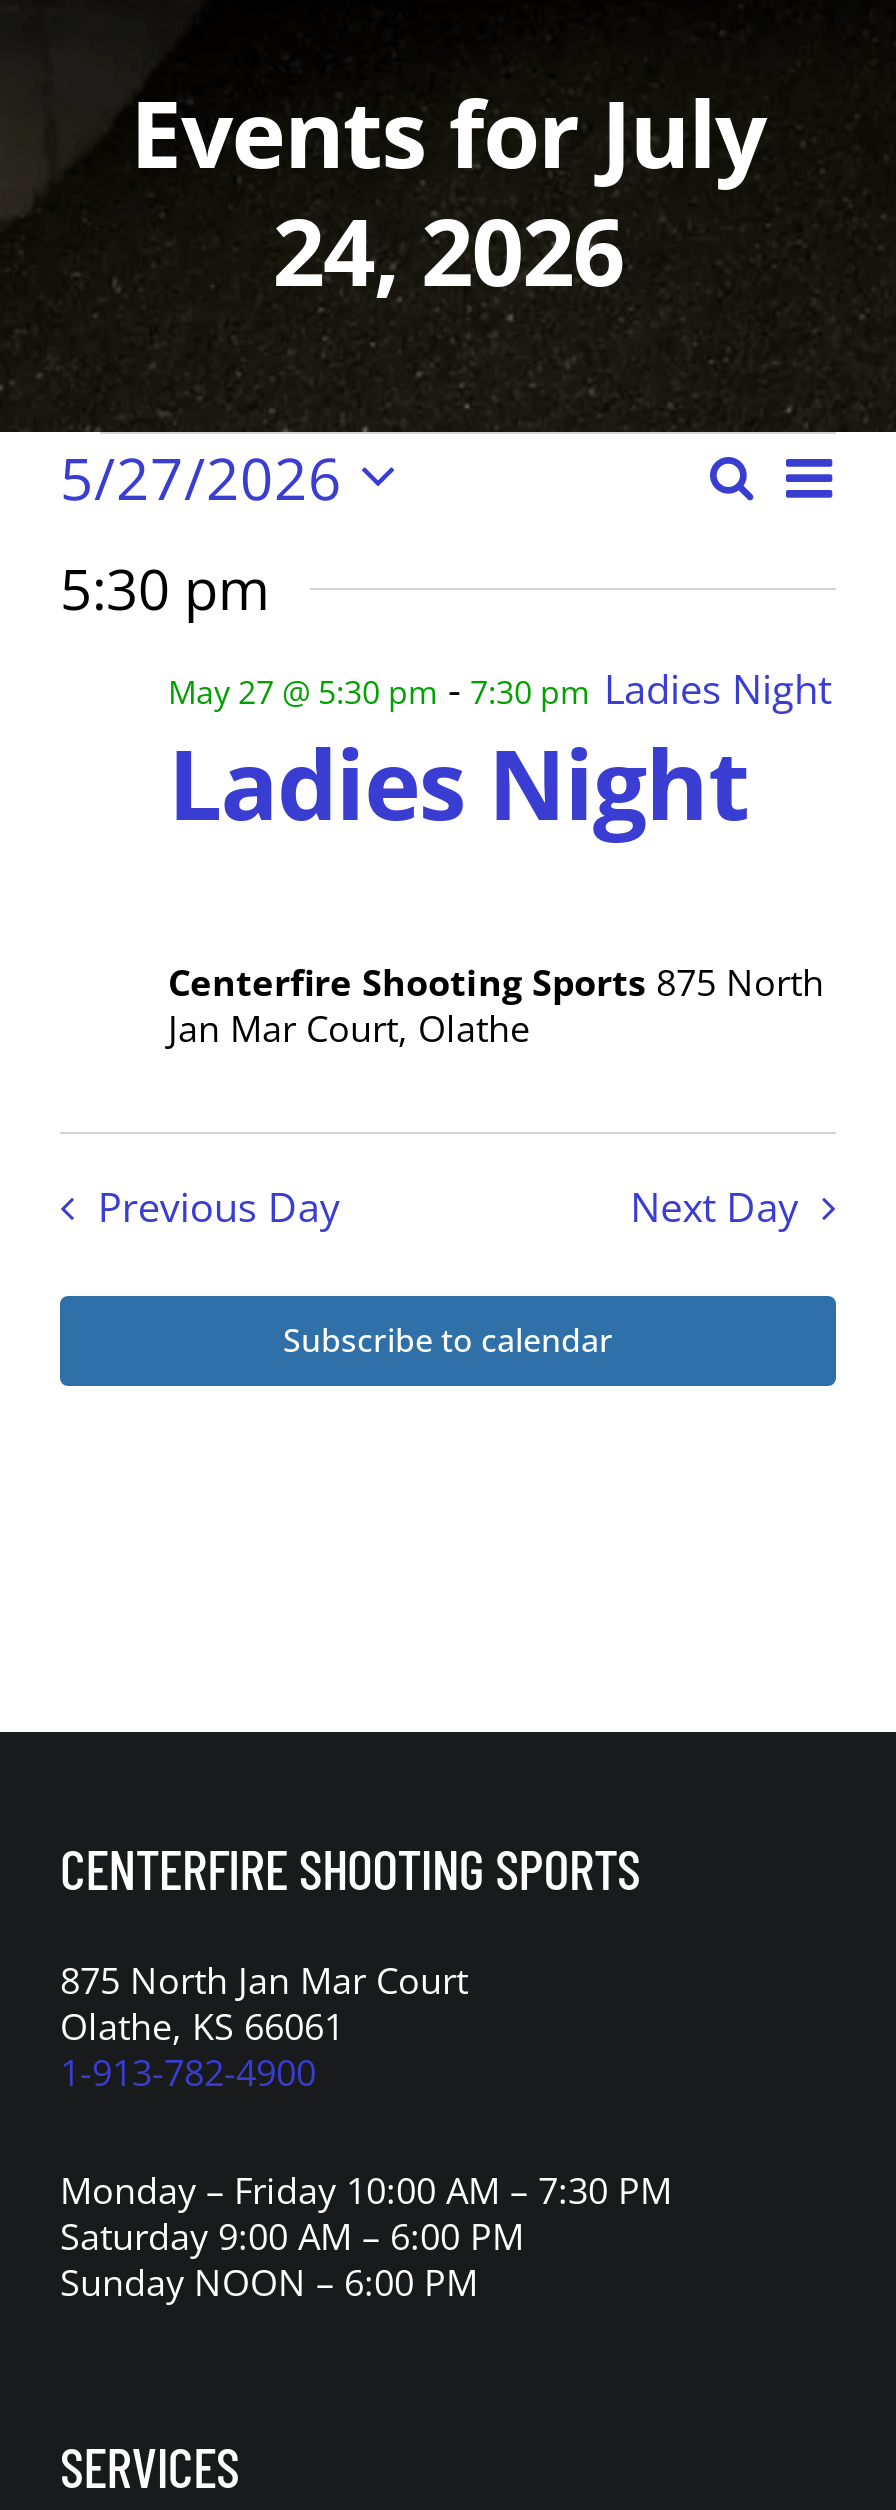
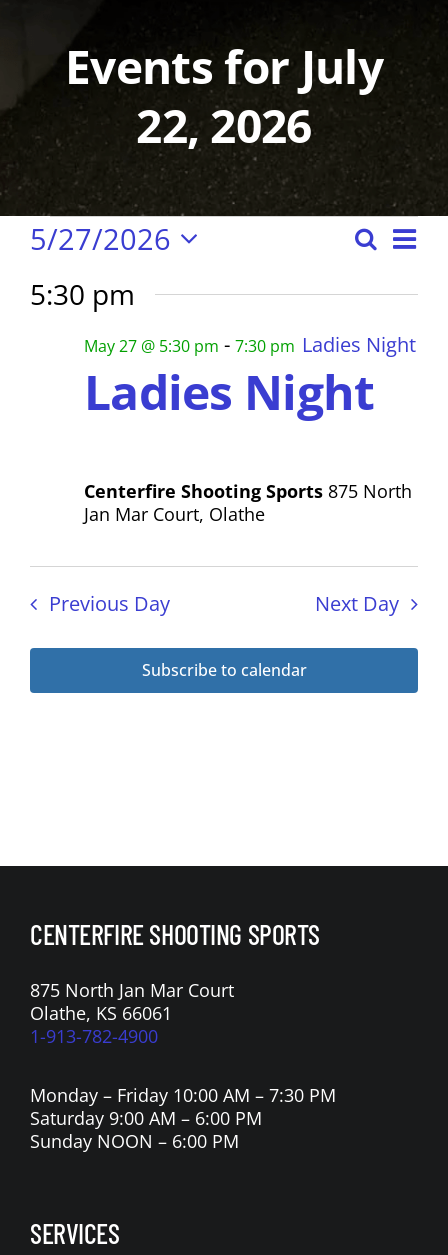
- 24, 2026
+ 22, 2026
